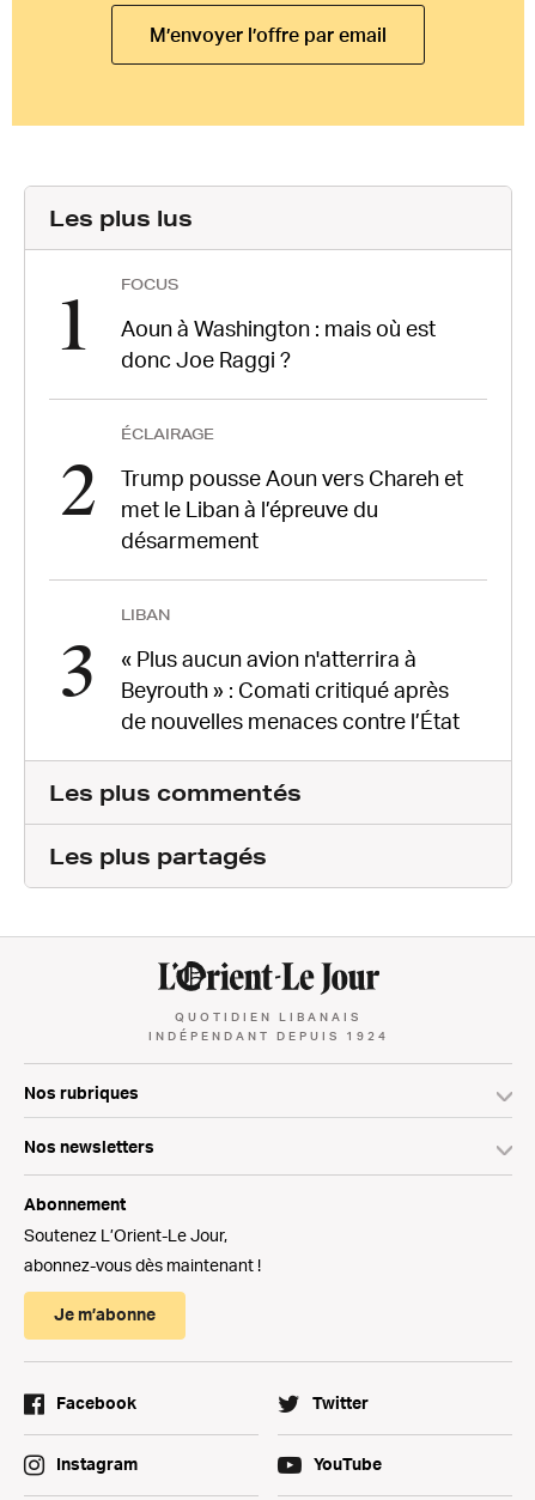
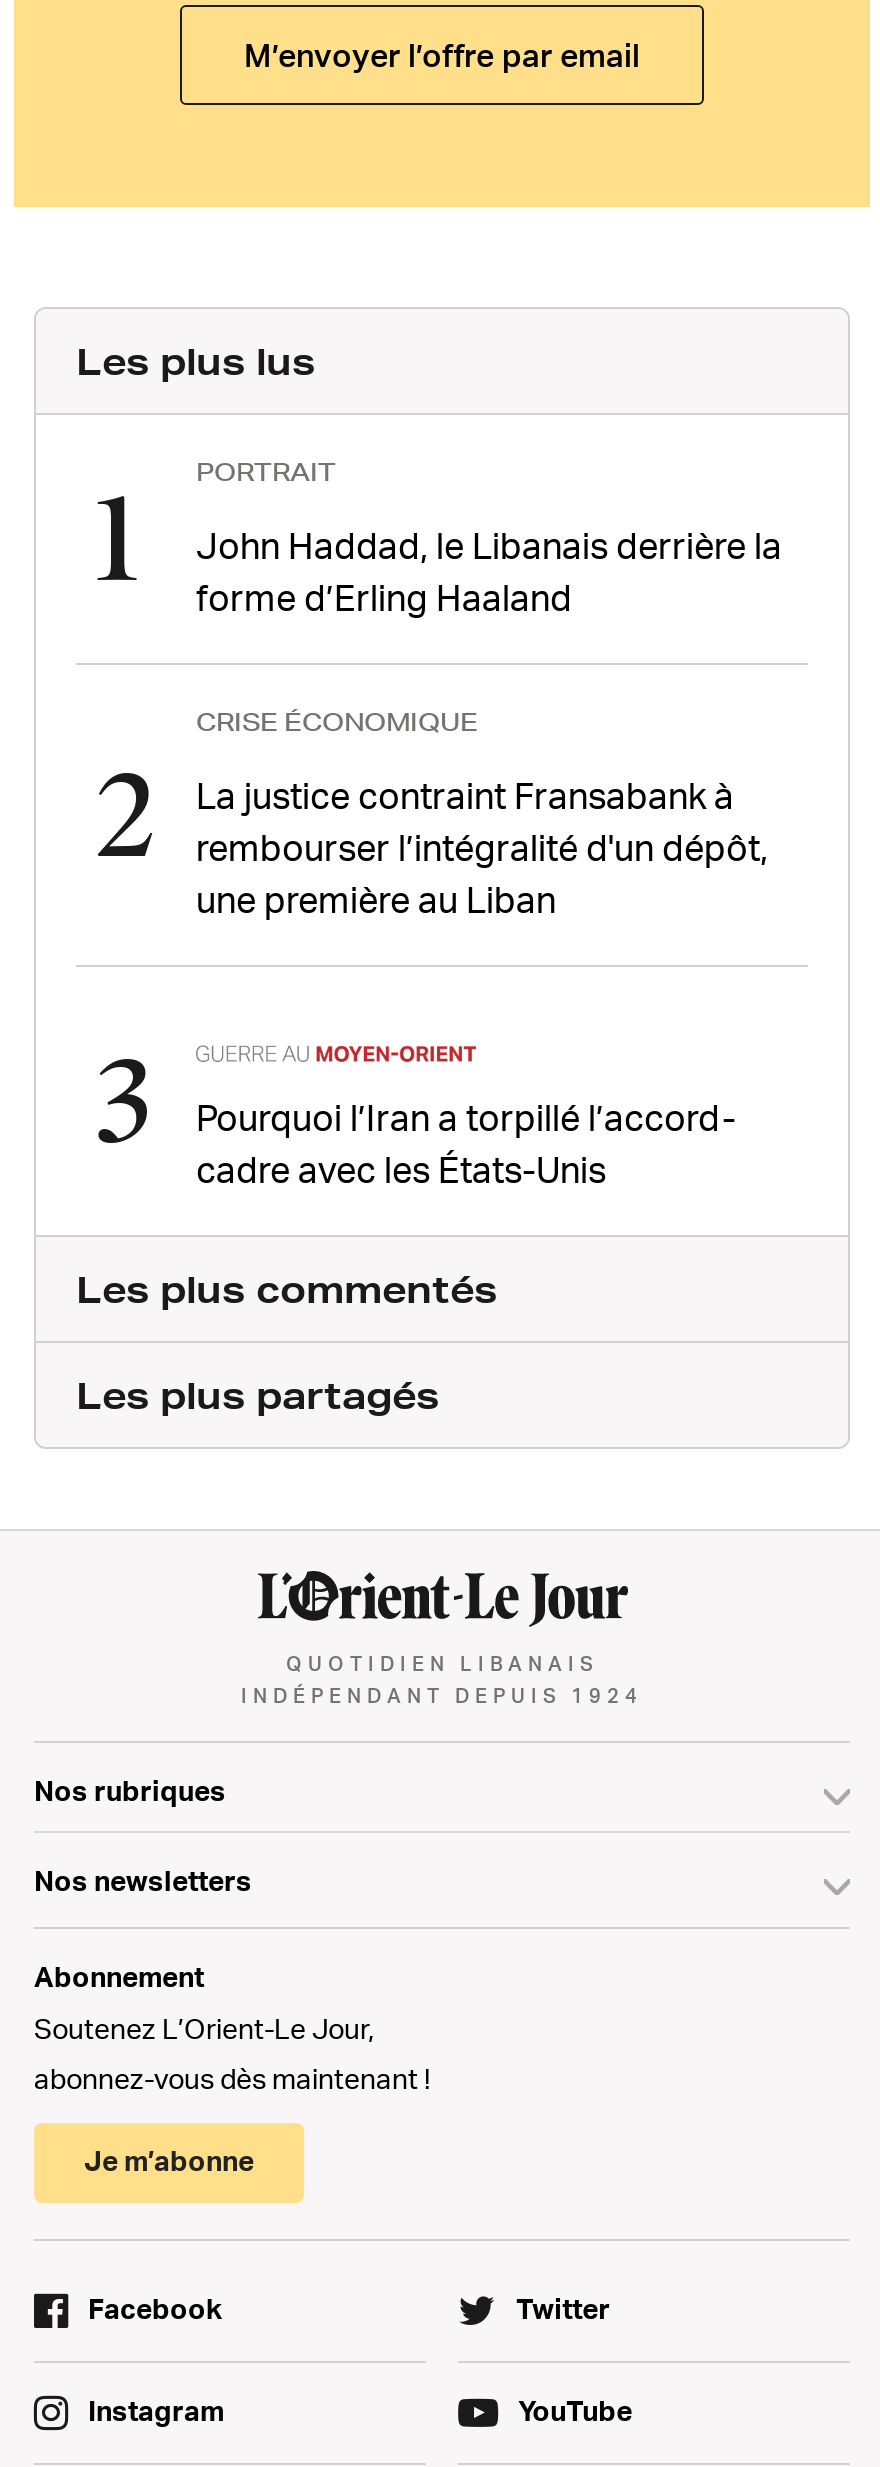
- FOCUS
+ PORTRAIT

- Aoun à Washington : mais où est
- donc Joe Raggi ?
+ John Haddad, le Libanais derrière la
+ forme d’Erling Haaland

- ÉCLAIRAGE
+ CRISE ÉCONOMIQUE

- Trump pousse Aoun vers Chareh et
- met le Liban à l’épreuve du
- désarmement
+ La justice contraint Fransabank à
+ rembourser l’intégralité d'un dépôt,
+ une première au Liban

- LIBAN
- « Plus aucun avion n'atterrira à
- Beyrouth » : Comati critiqué après
- de nouvelles menaces contre l’État
+ Pourquoi l’Iran a torpillé l’accord-
+ cadre avec les États-Unis
